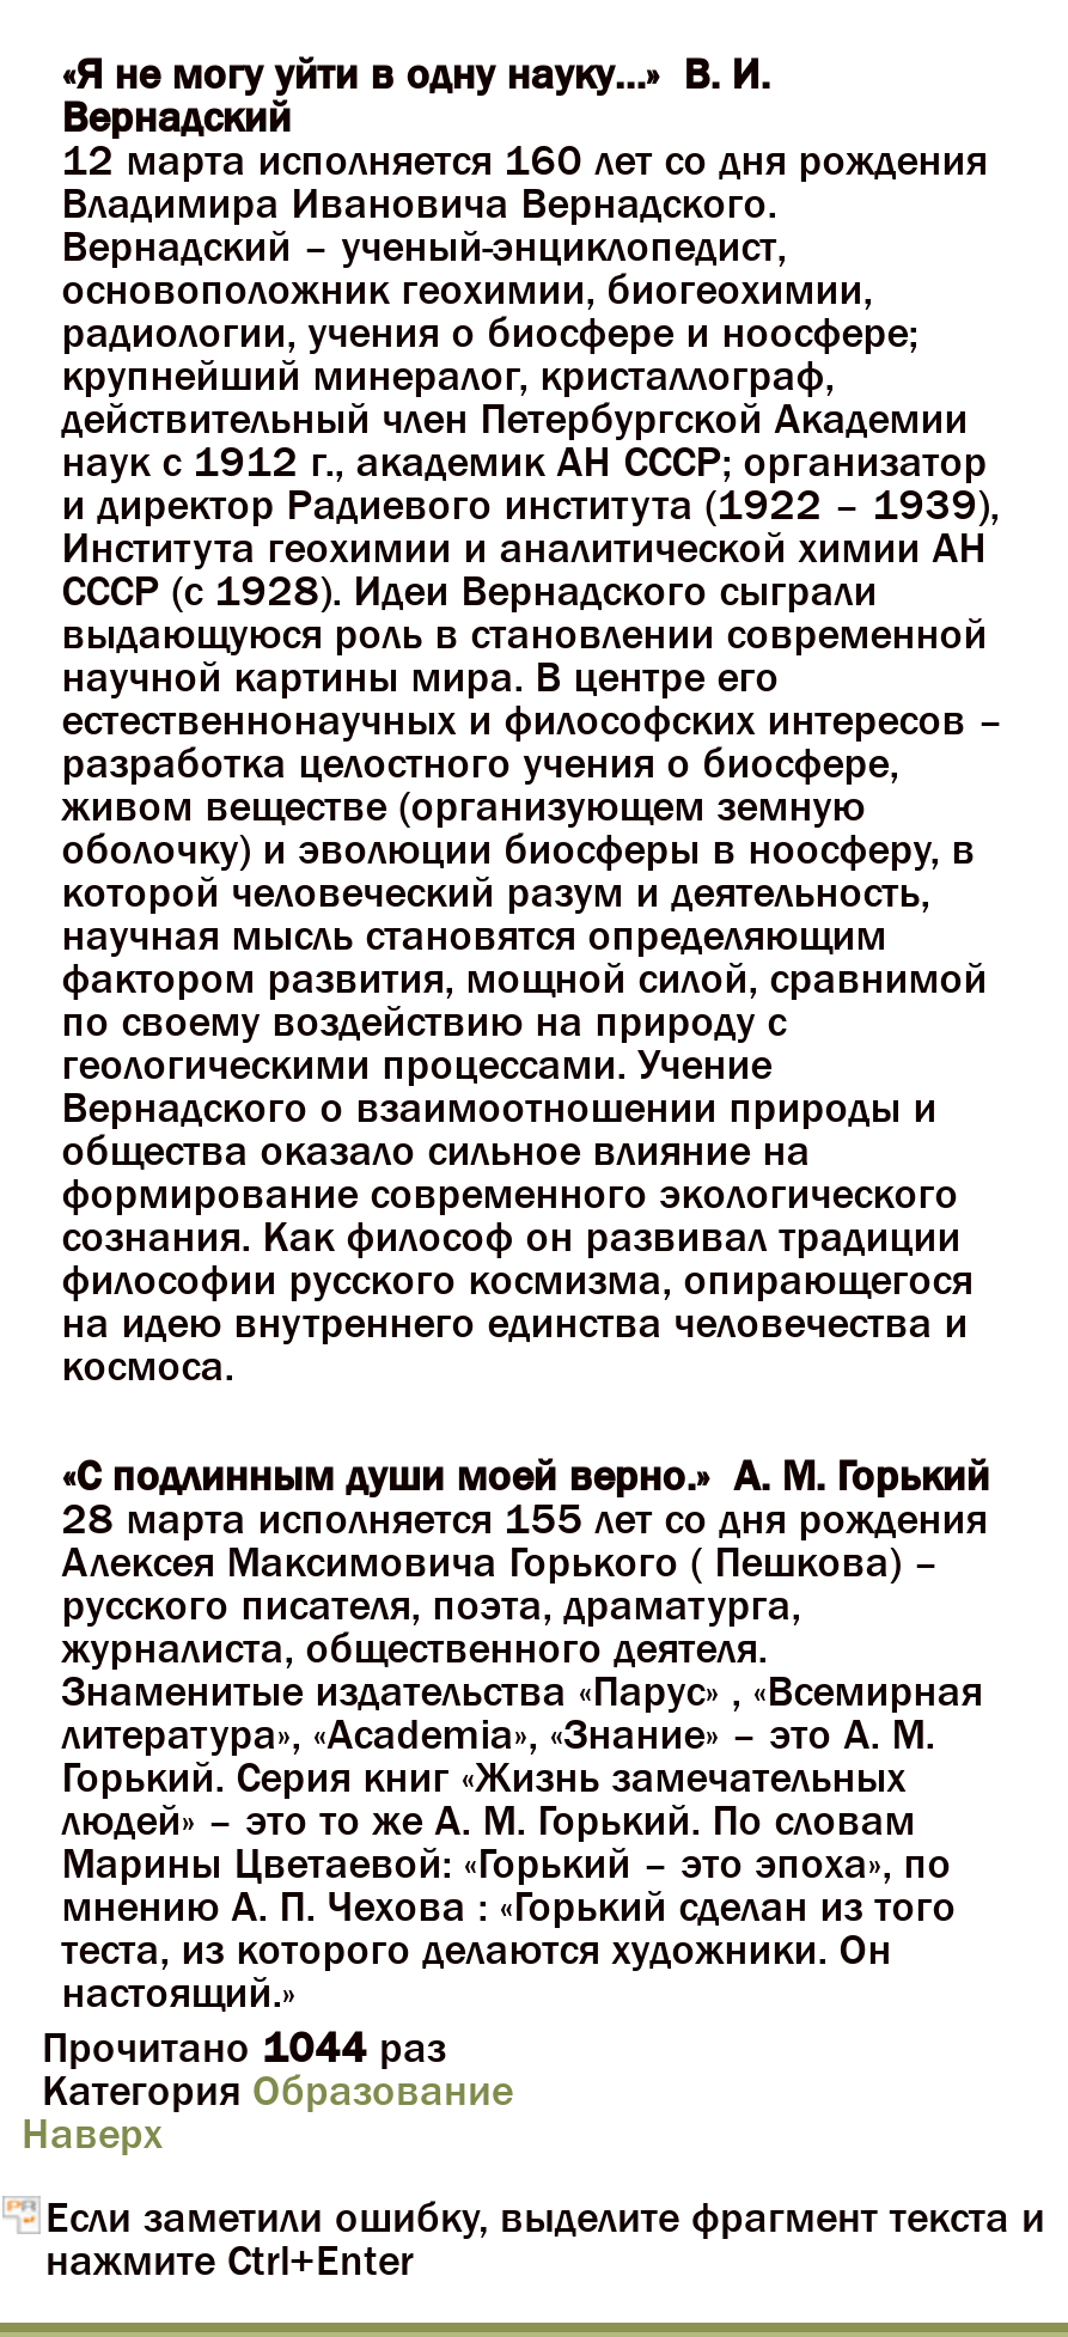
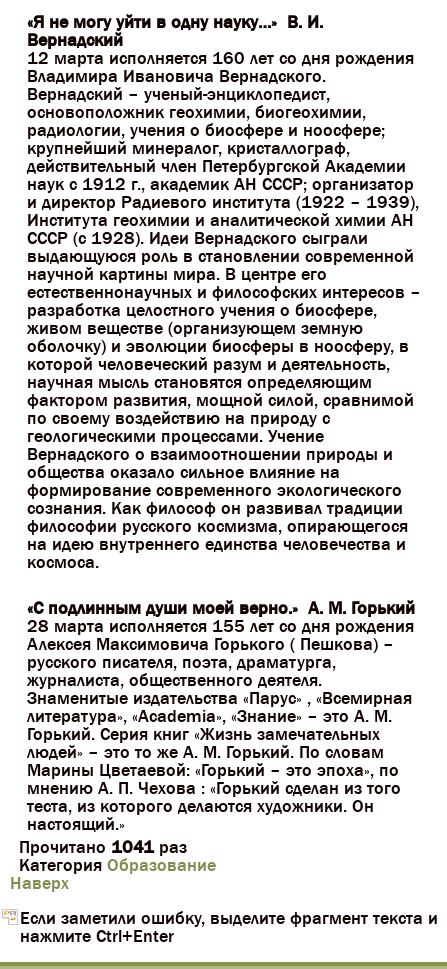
- Прочитано 1044 раз
+ Прочитано 1041 раз
